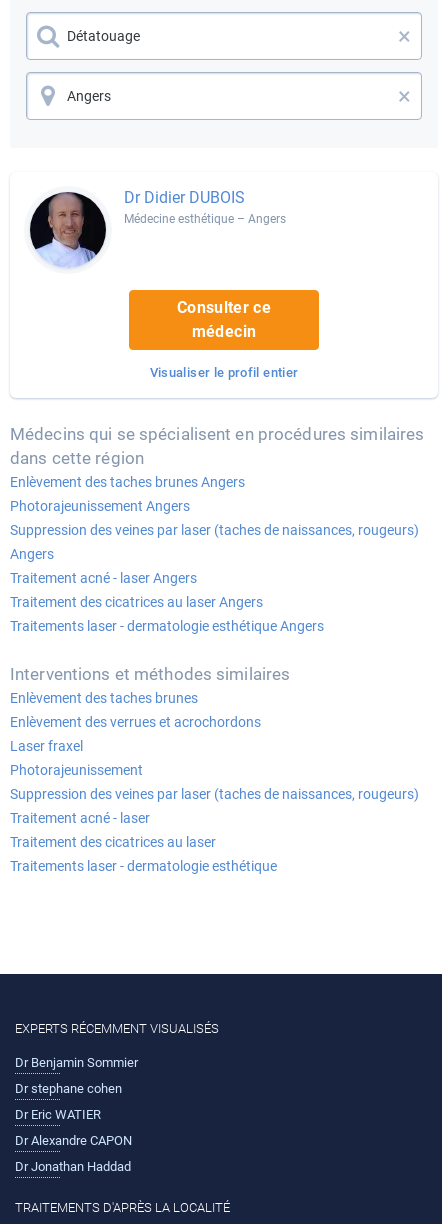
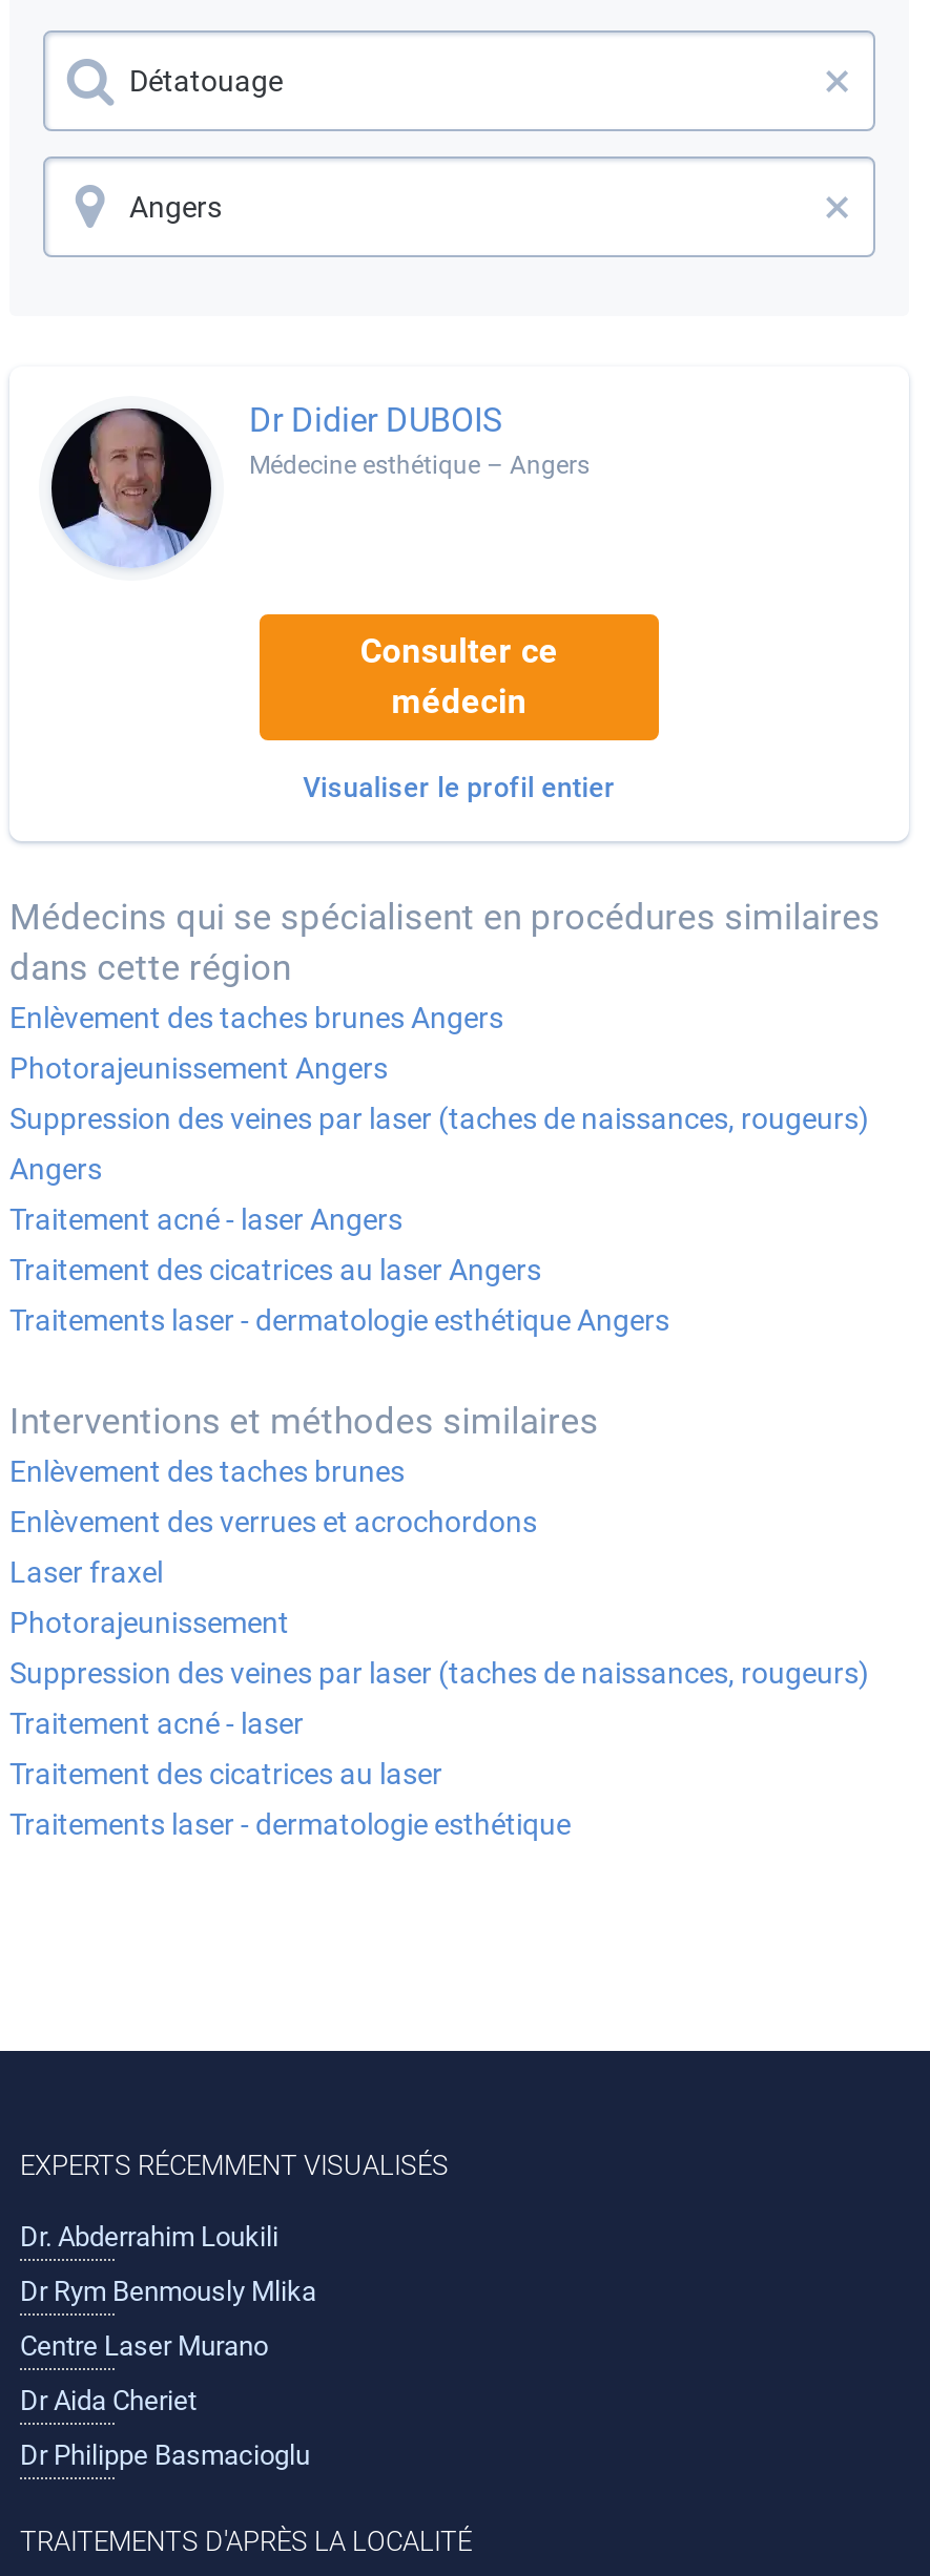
- Dr Benjamin Sommier
+ Dr. Abderrahim Loukili

- Dr stephane cohen
+ Dr Rym Benmously Mlika

- Dr Eric WATIER
+ Centre Laser Murano

- Dr Alexandre CAPON
+ Dr Aida Cheriet

- Dr Jonathan Haddad
+ Dr Philippe Basmacioglu
